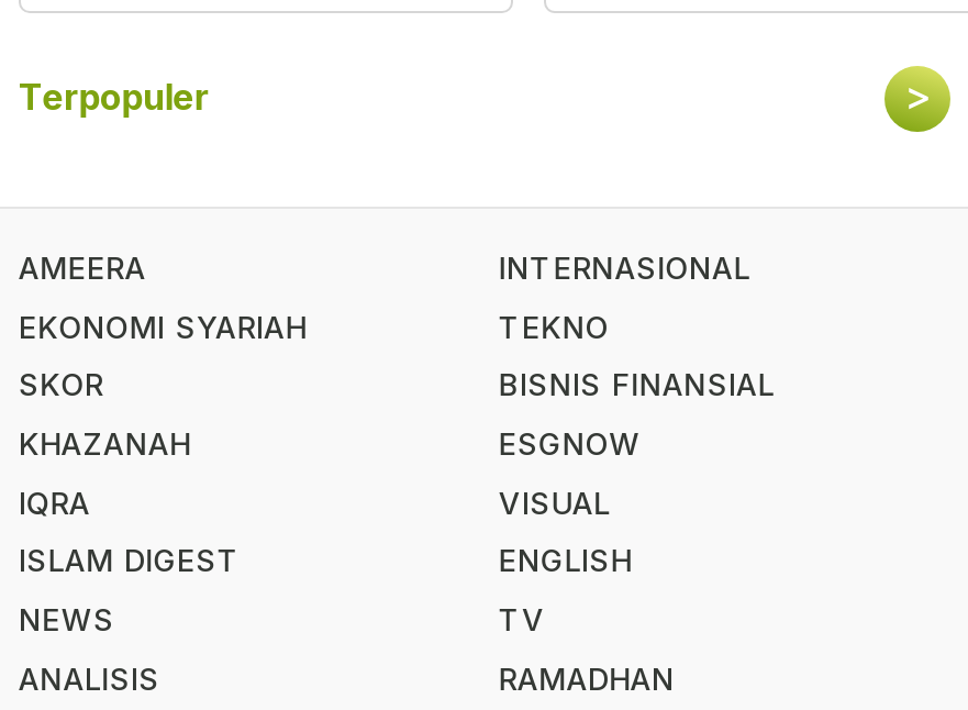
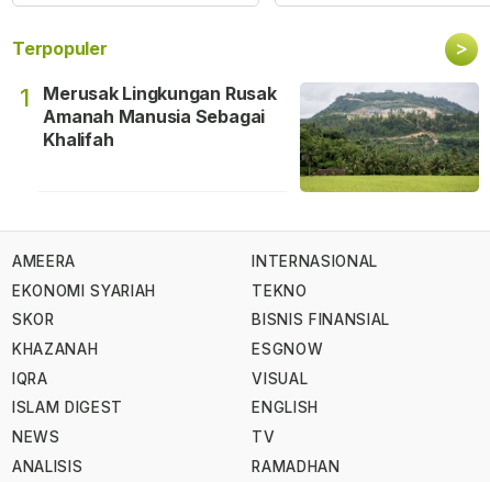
+ [image]
+ 1
+ Merusak Lingkungan Rusak
+ Amanah Manusia Sebagai
+ Khalifah
